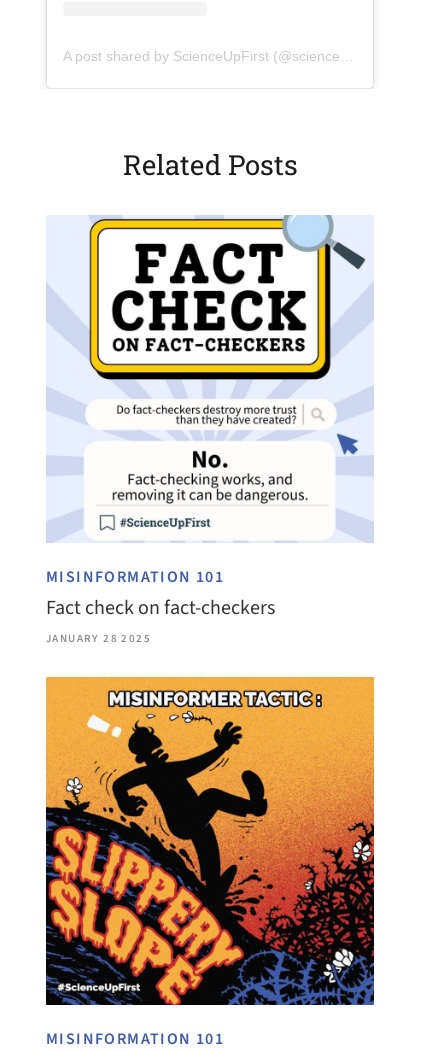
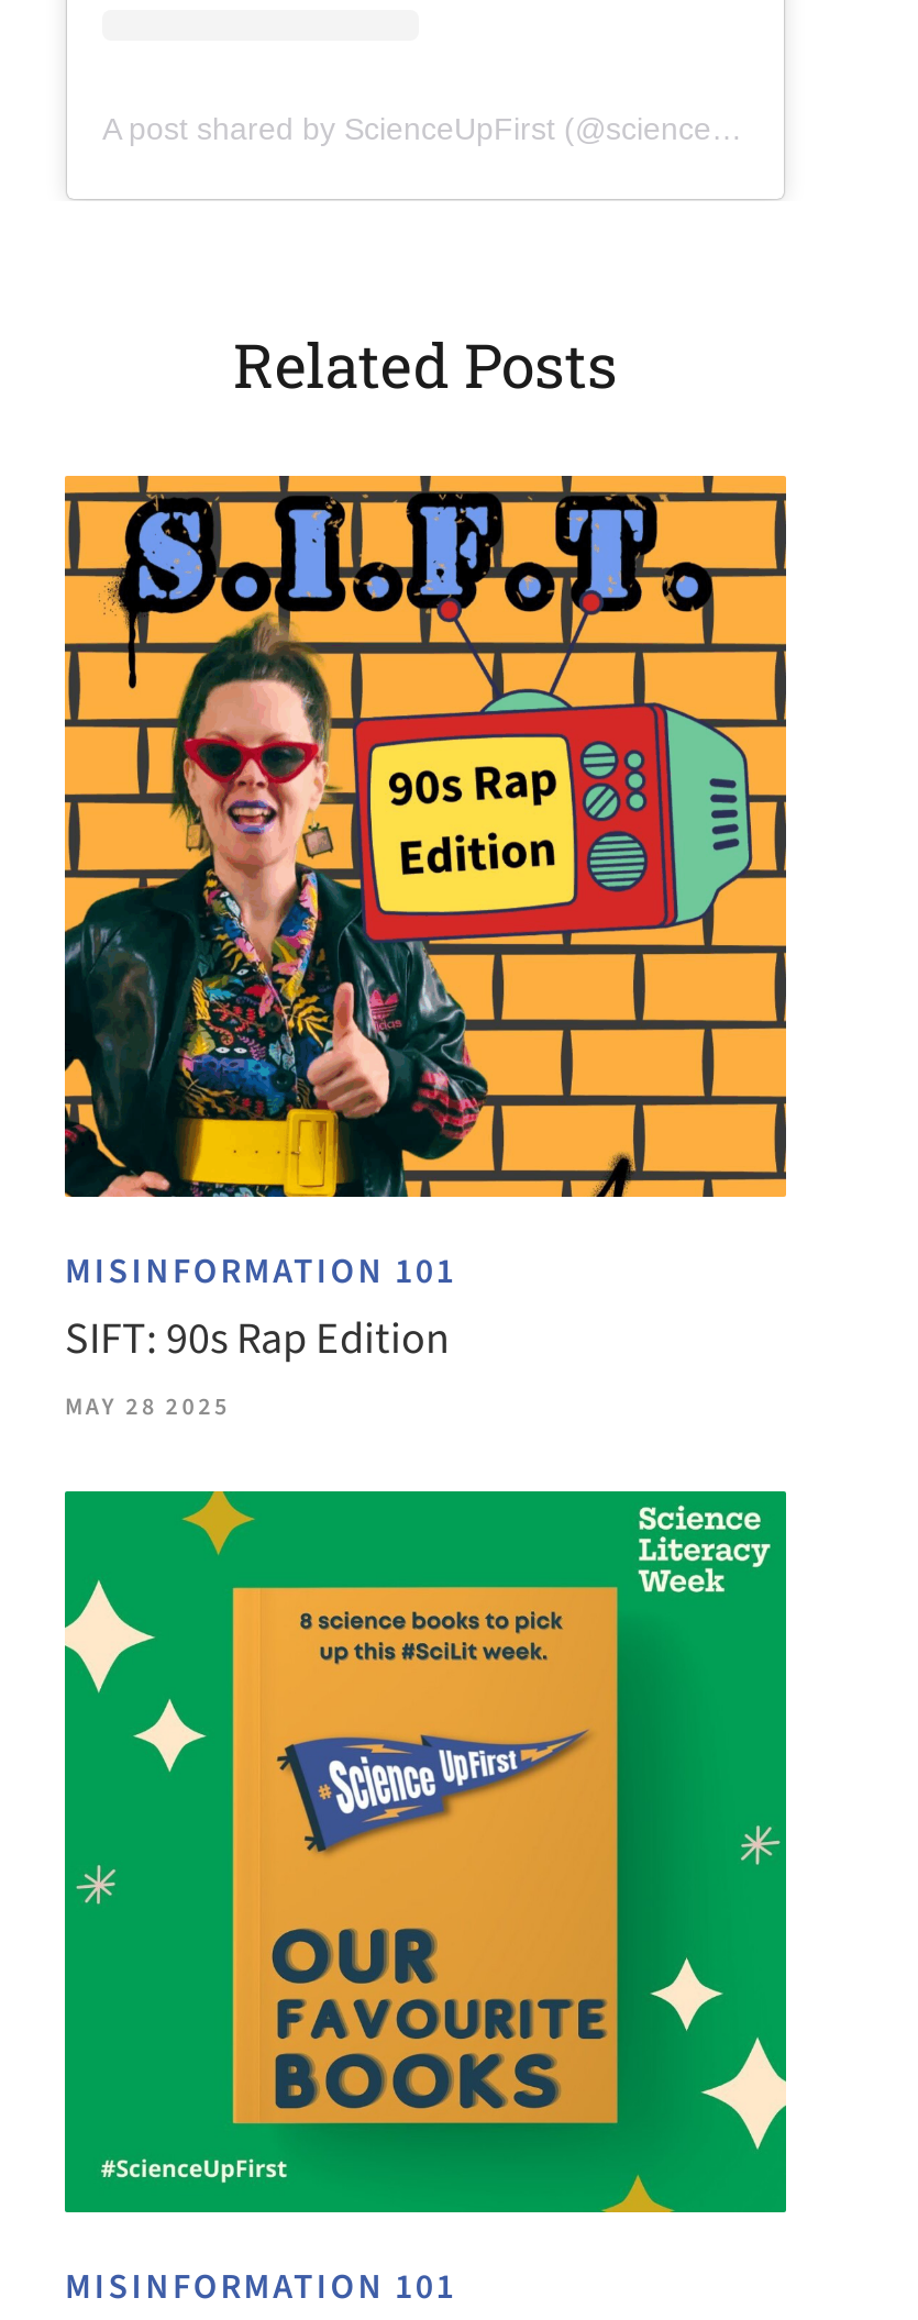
- [image]
+ [image]

- Fact check on fact-checkers
- JANUARY 28 2025
+ SIFT: 90s Rap Edition
+ MAY 28 2025

- [image]
+ [image]
